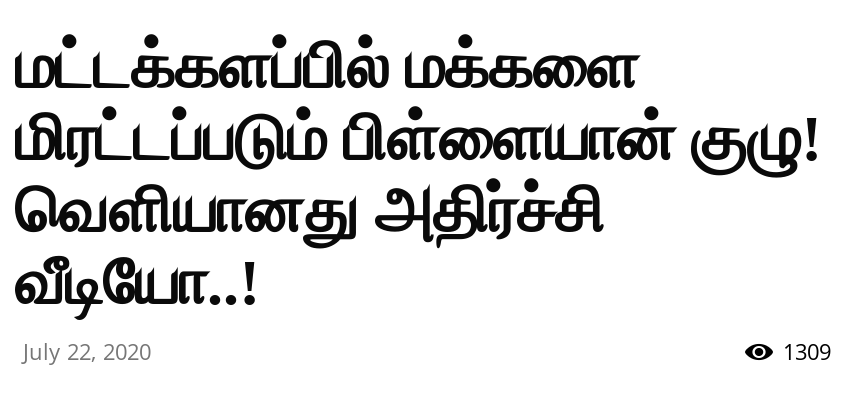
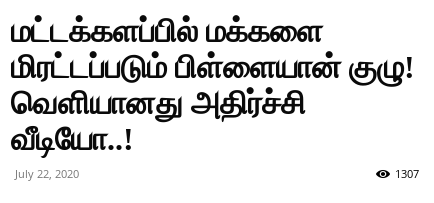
- 1309
+ 1307
